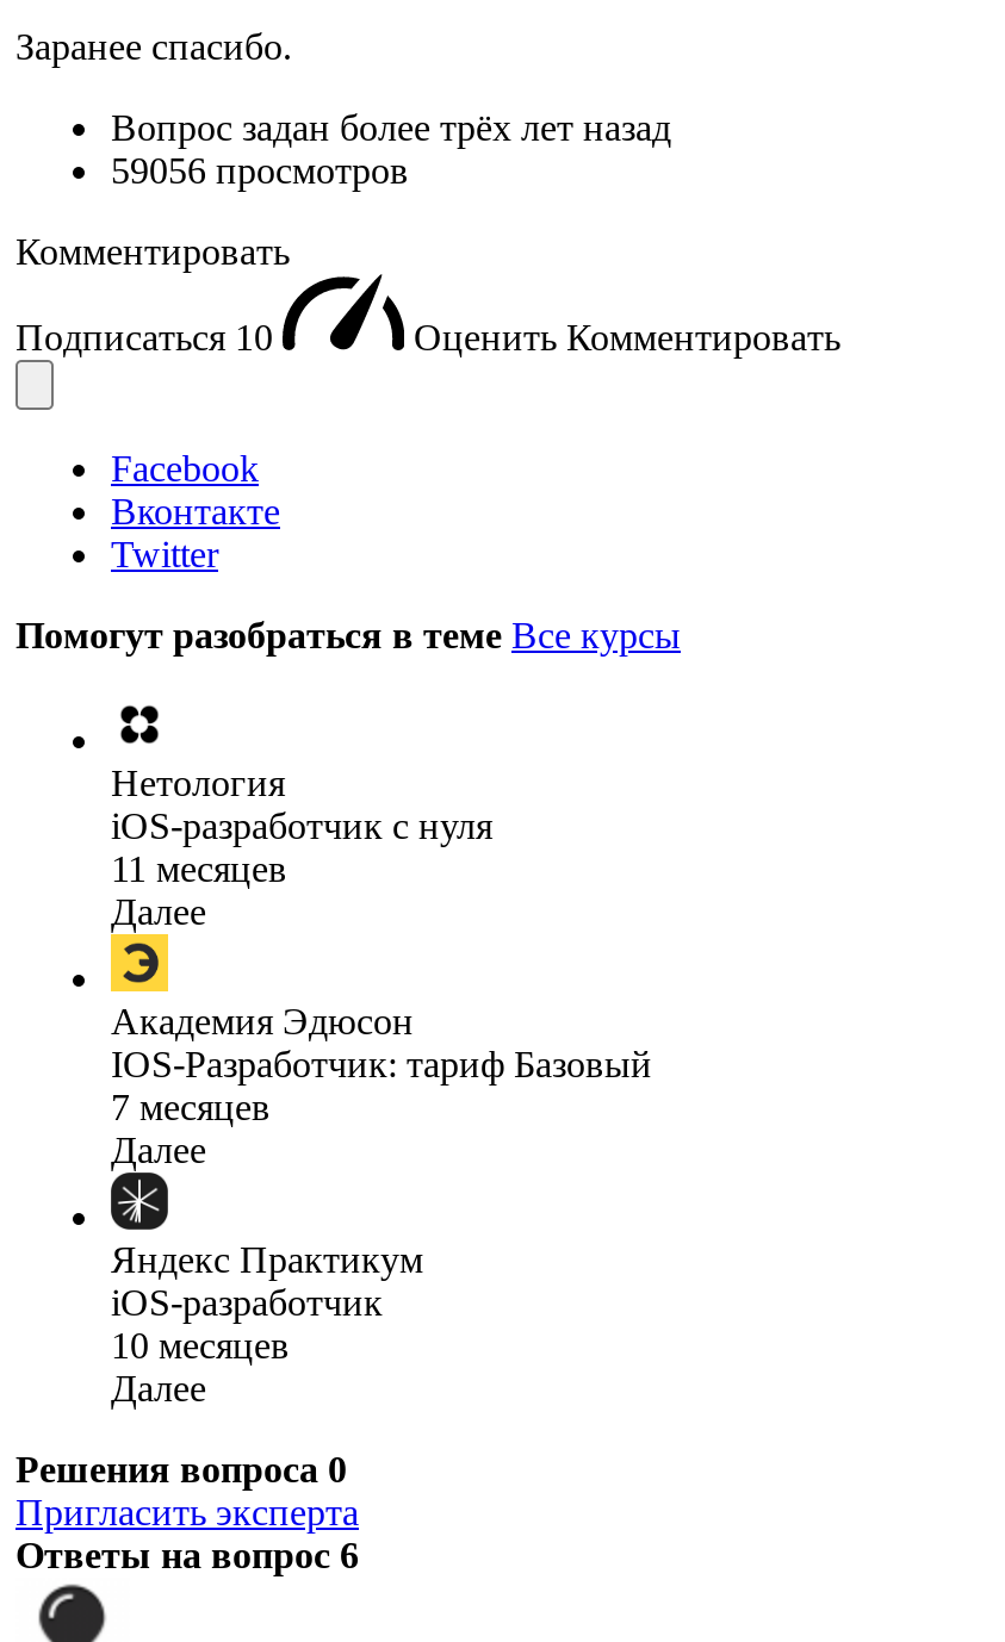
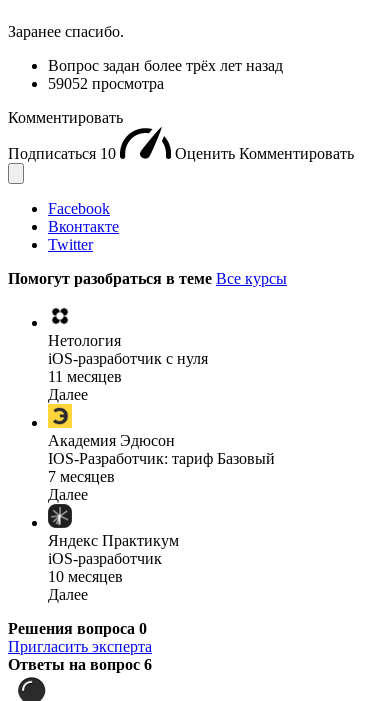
- 59056 просмотров
+ 59052 просмотра
